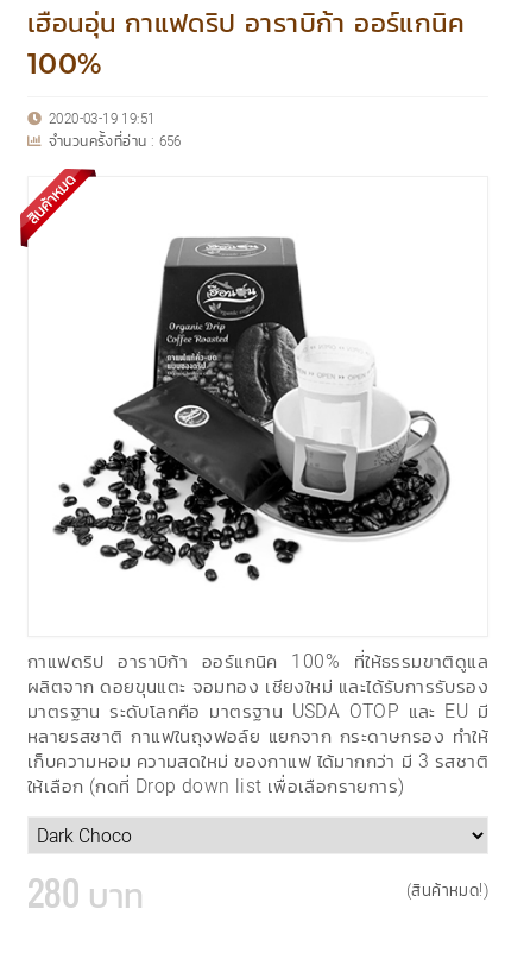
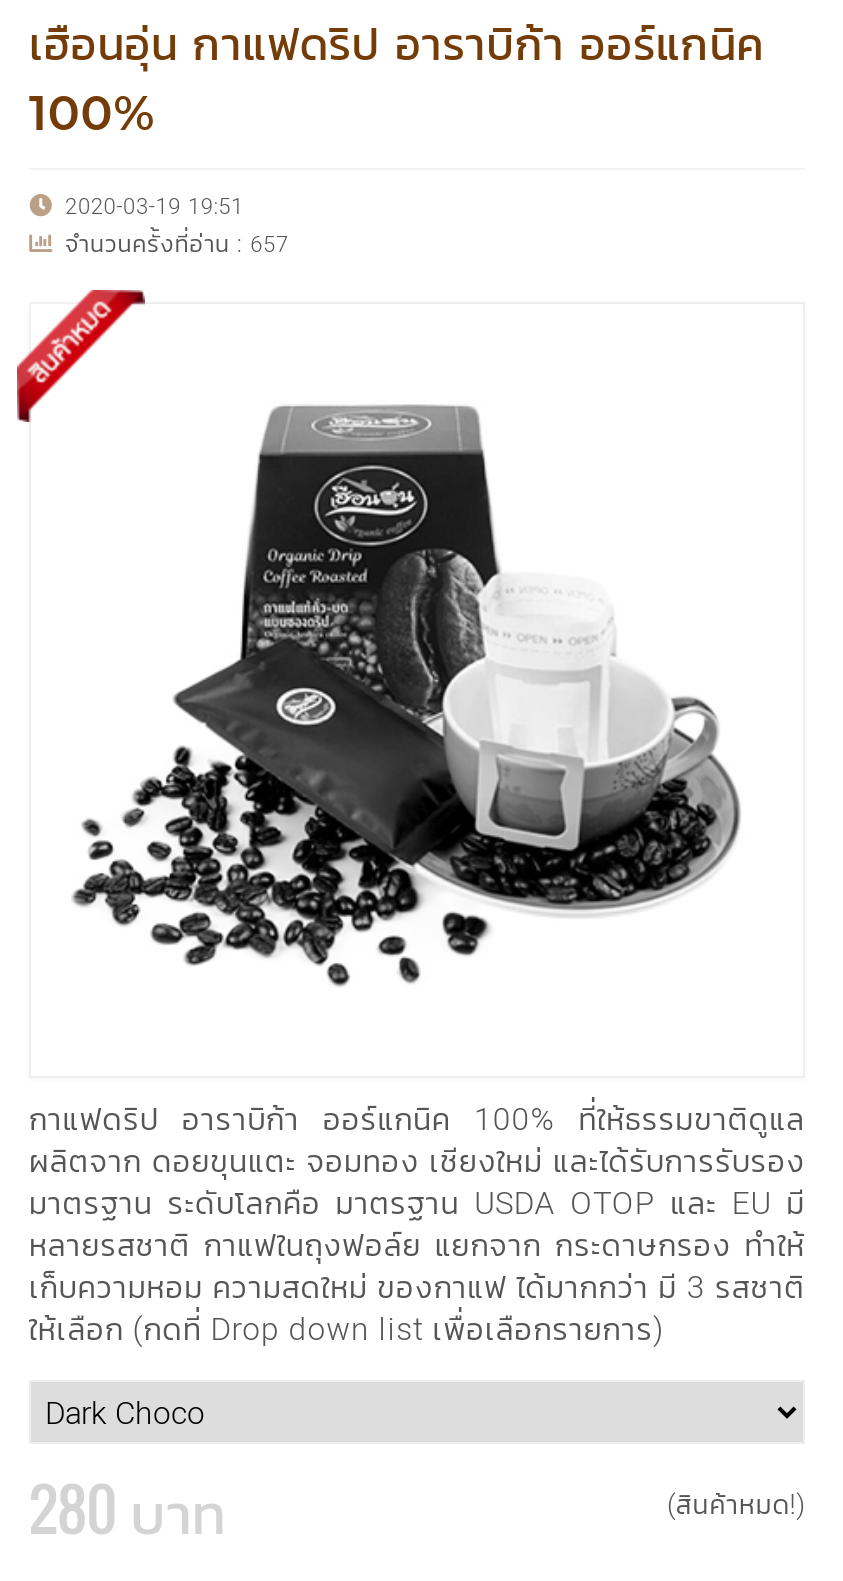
- จำนวนครั้งที่อ่าน : 656
+ จำนวนครั้งที่อ่าน : 657
